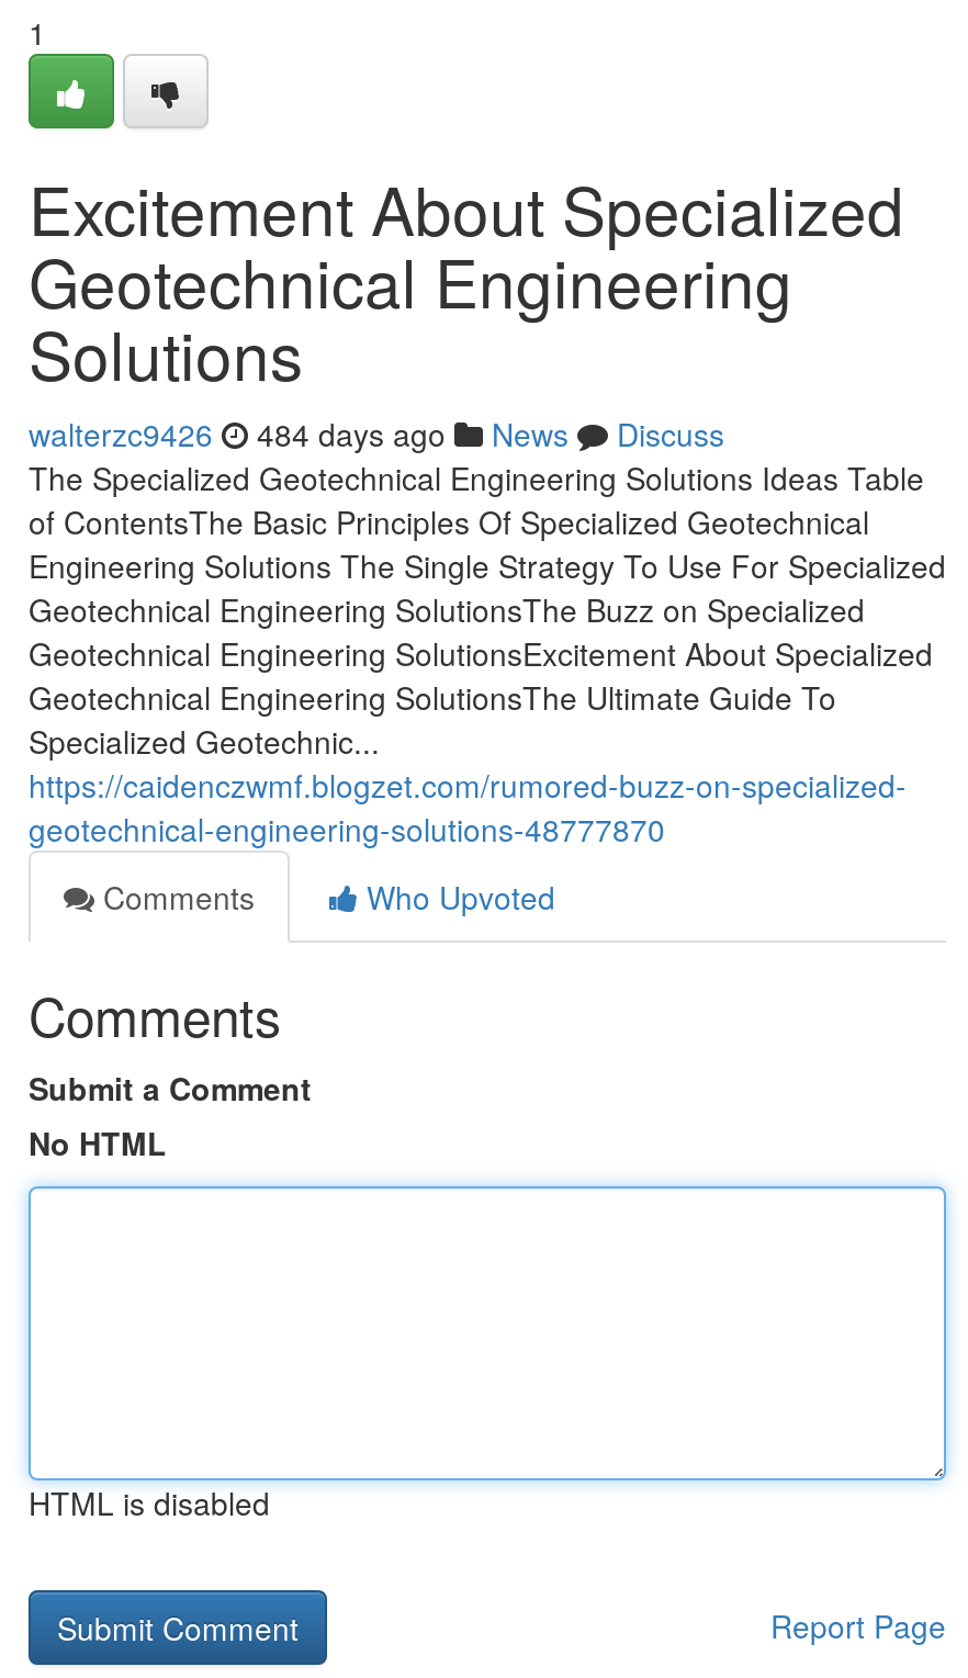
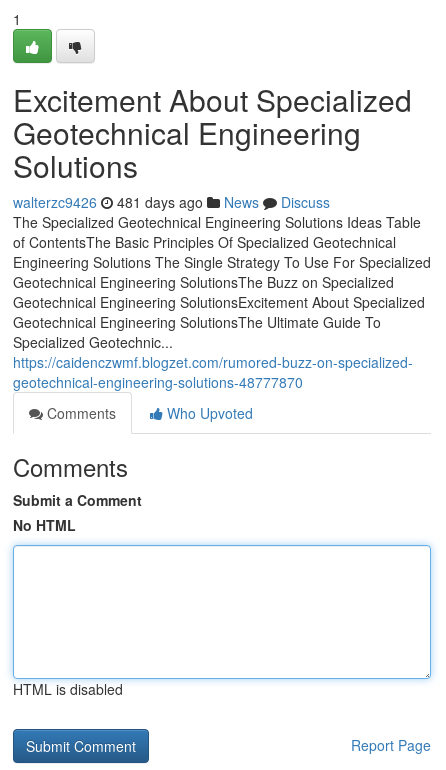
- walterzc9426 484 days ago News Discuss
+ walterzc9426 481 days ago News Discuss
